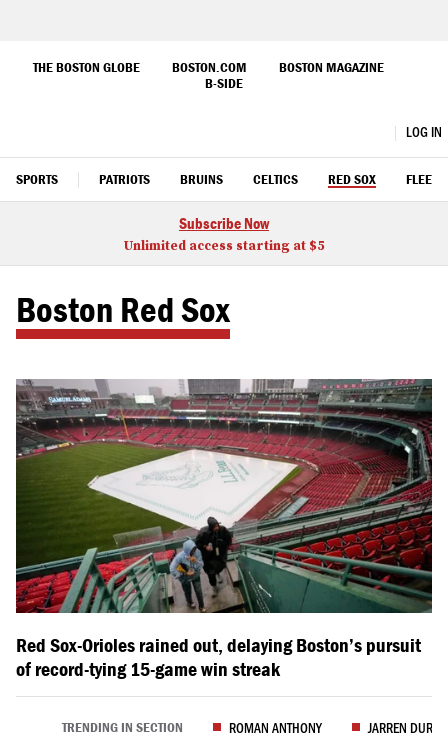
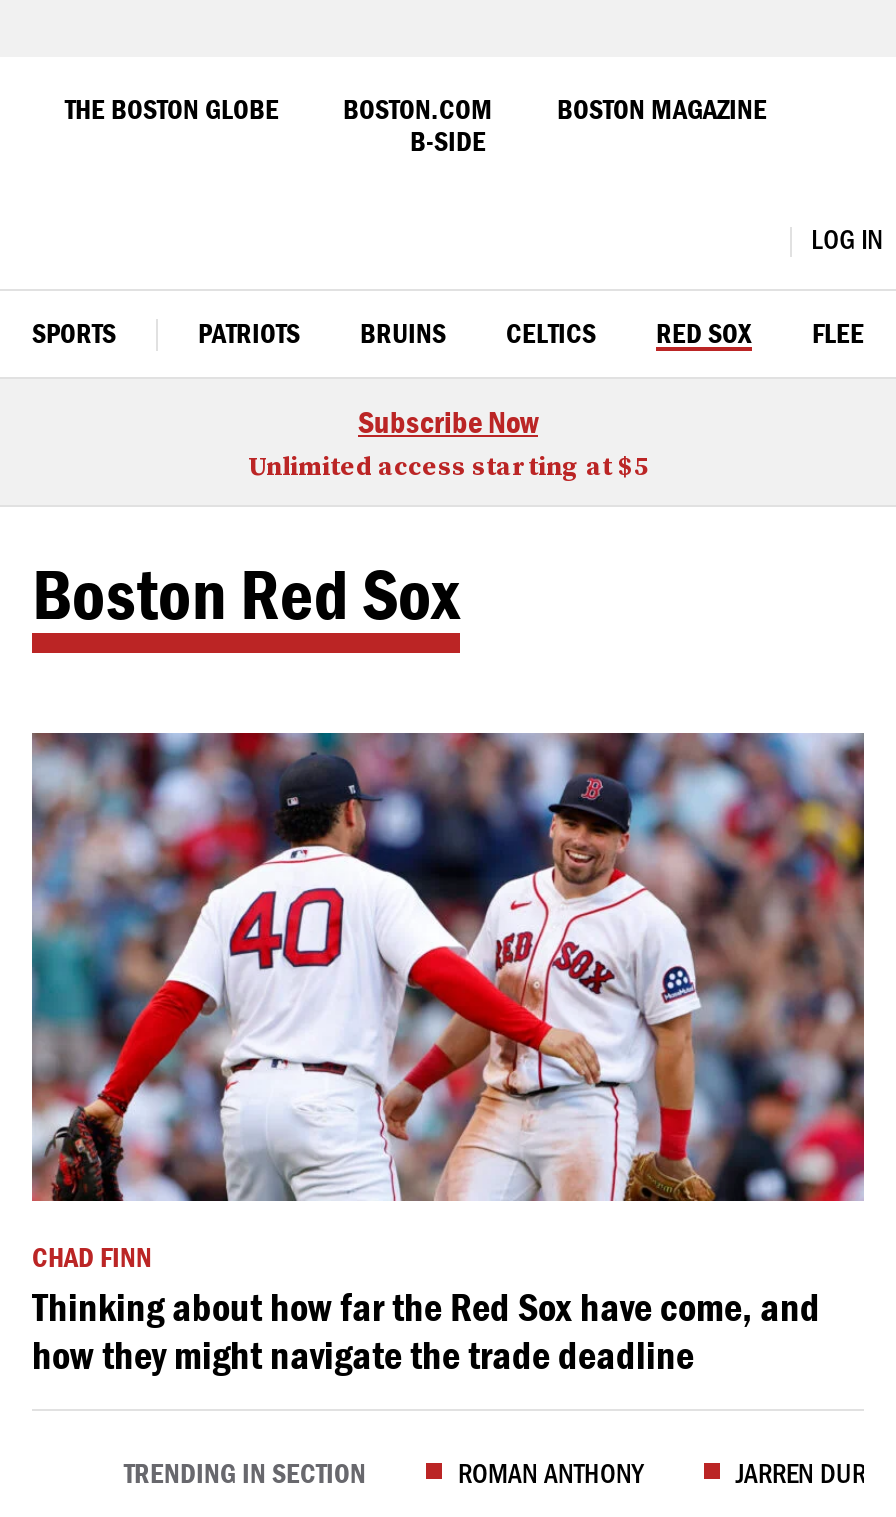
- [image]
- Red Sox-Orioles rained out, delaying Boston’s pursuit
- of record-tying 15-game win streak
+ [image]
+ CHAD FINN
+ Thinking about how far the Red Sox have come, and
+ how they might navigate the trade deadline
